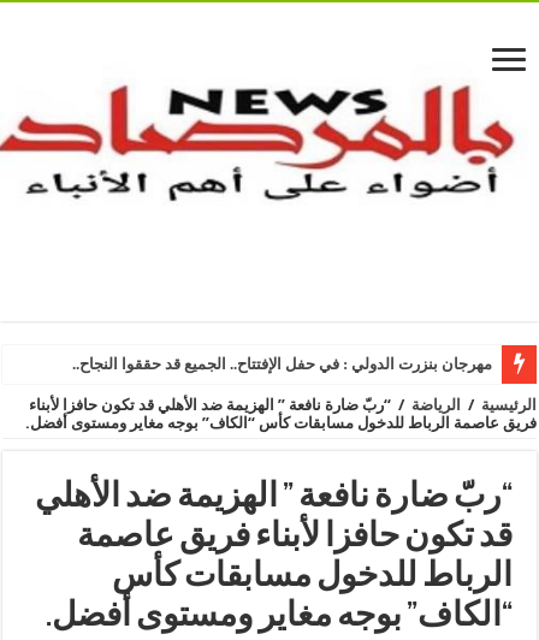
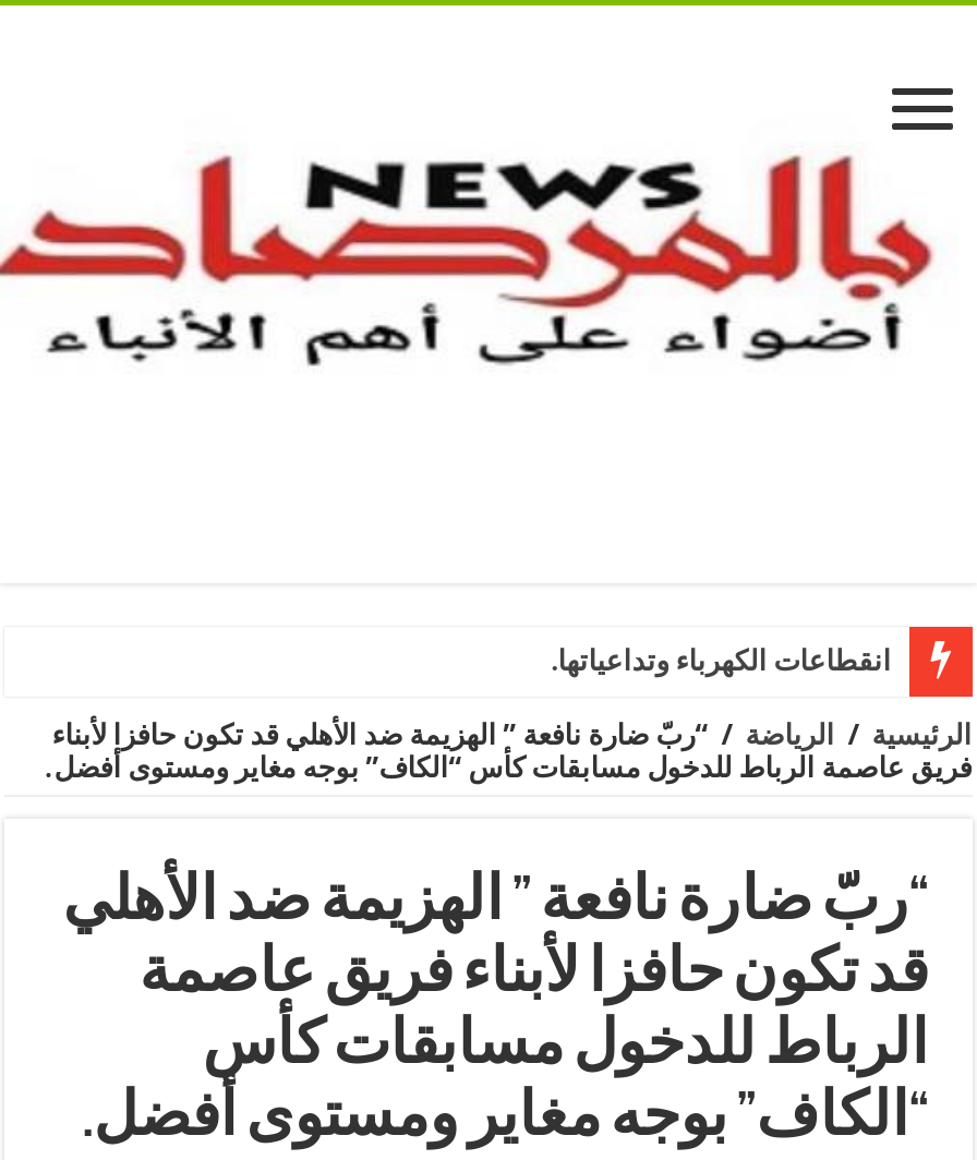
- مهرجان بنزرت الدولي : في حفل الإفتتاح.. الجميع قد حققوا النجاح..
+ انقطاعات الكهرباء وتداعياتها.
